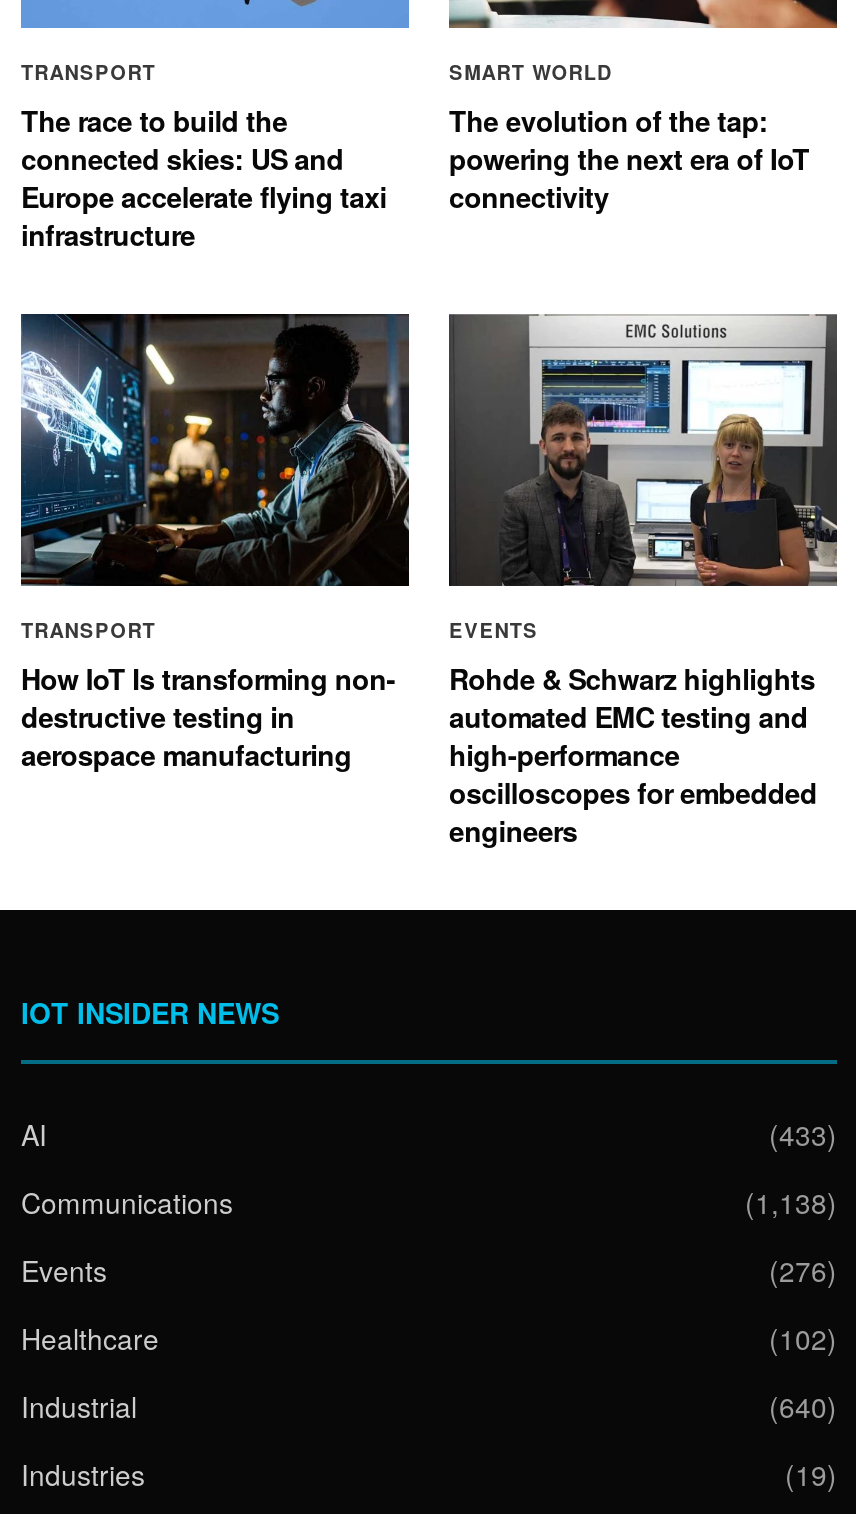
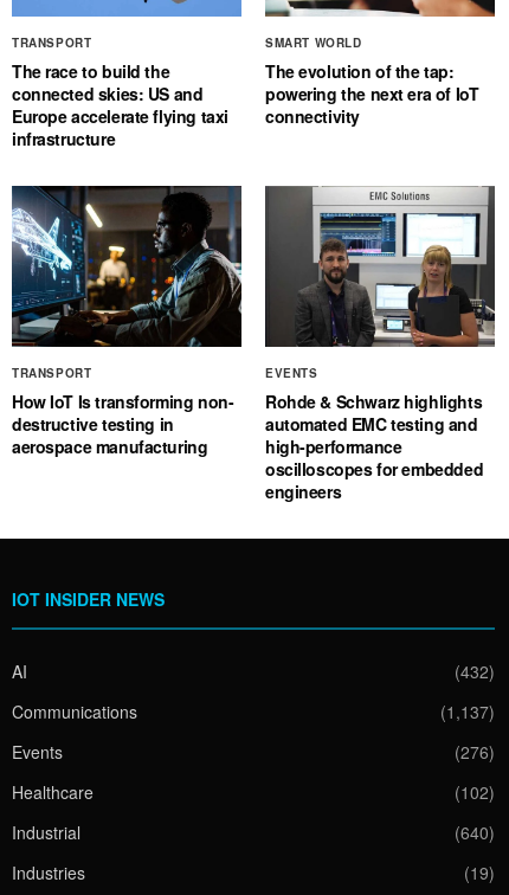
- (433)
+ (432)

- (1,138)
+ (1,137)
